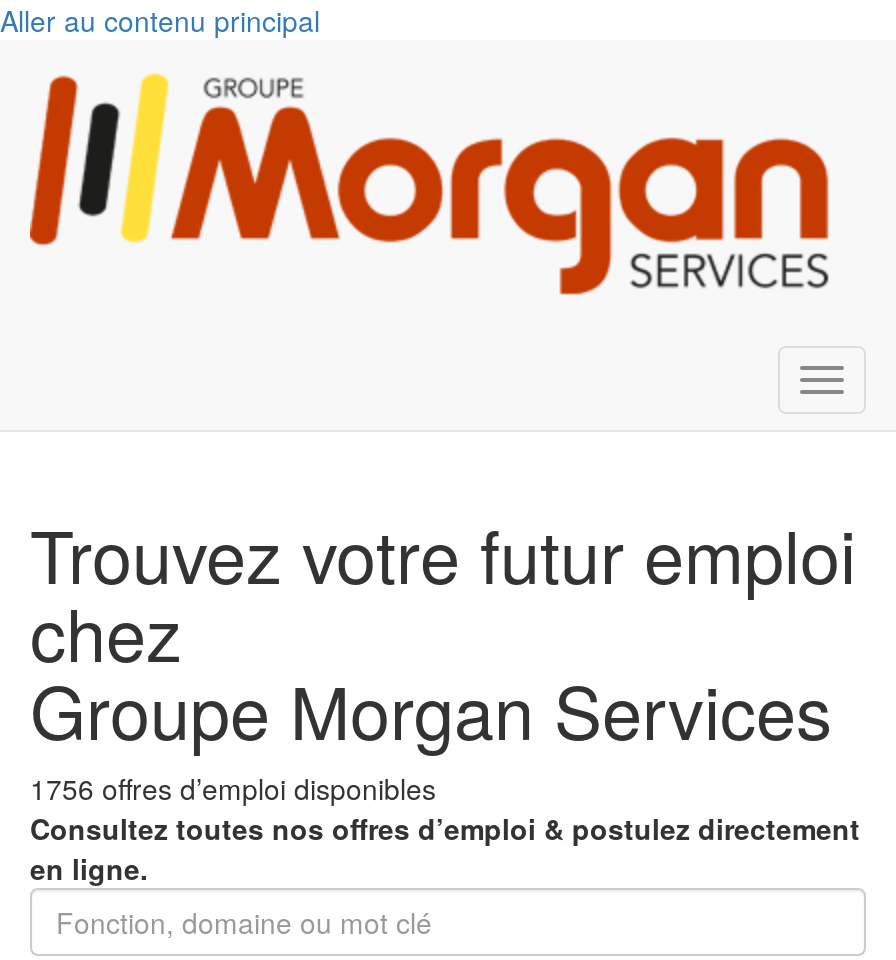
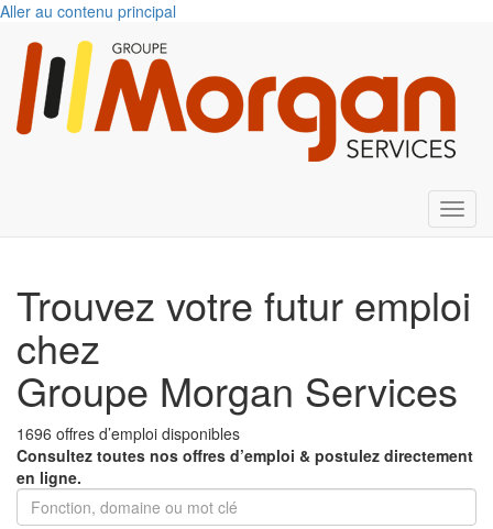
- 1756 offres d’emploi disponibles
+ 1696 offres d’emploi disponibles
